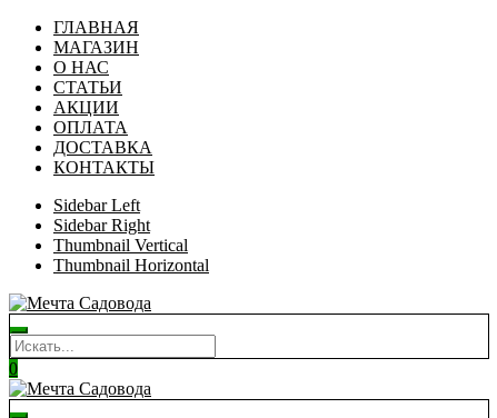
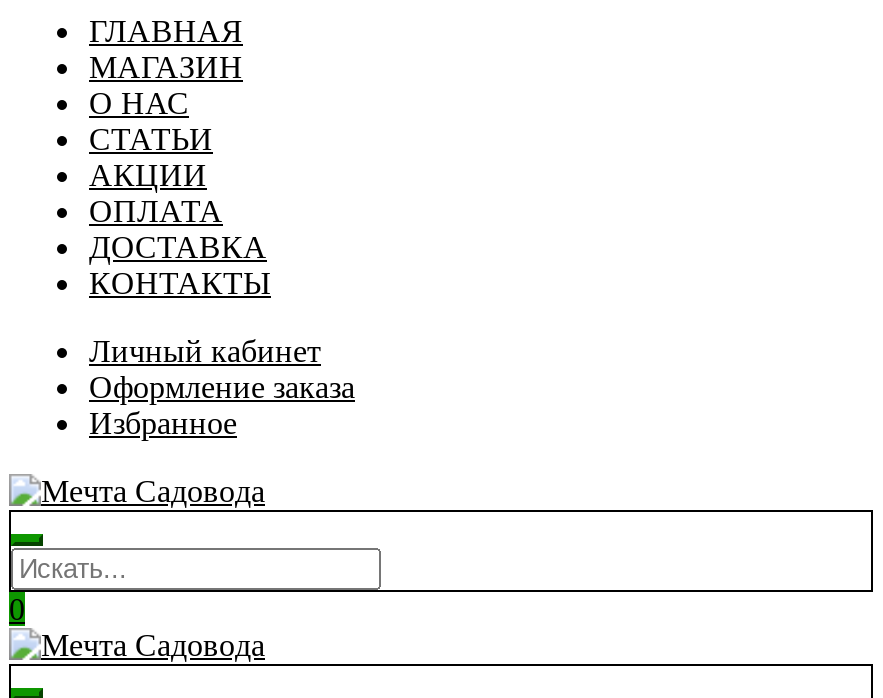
- Sidebar Left
- Sidebar Right
- Thumbnail Vertical
- Thumbnail Horizontal
+ Личный кабинет
+ Оформление заказа
+ Избранное
